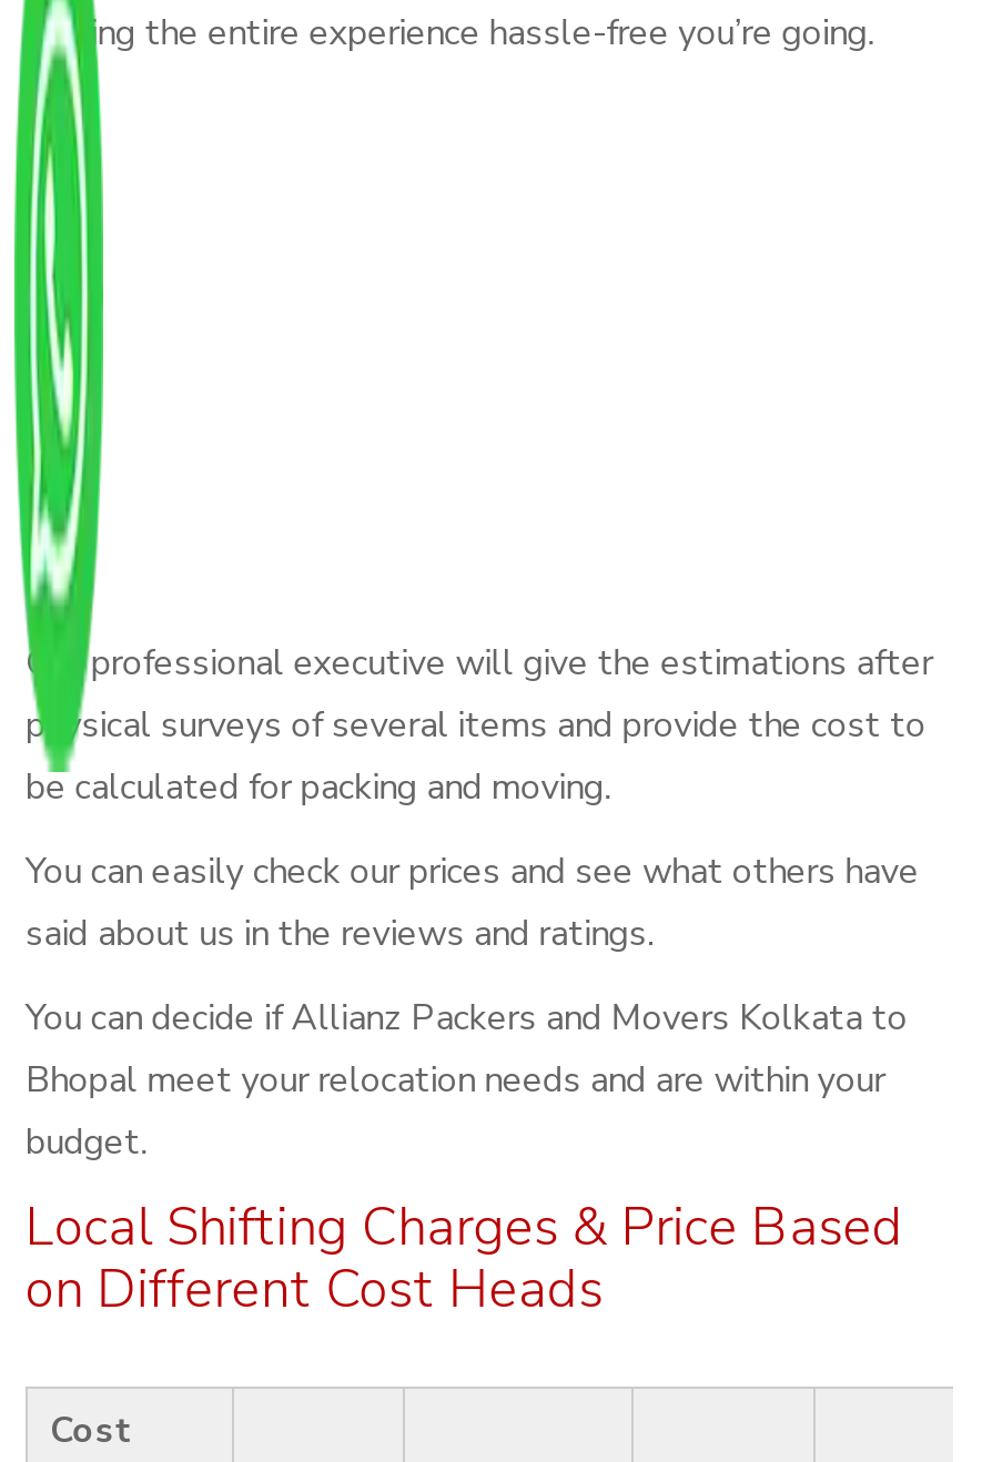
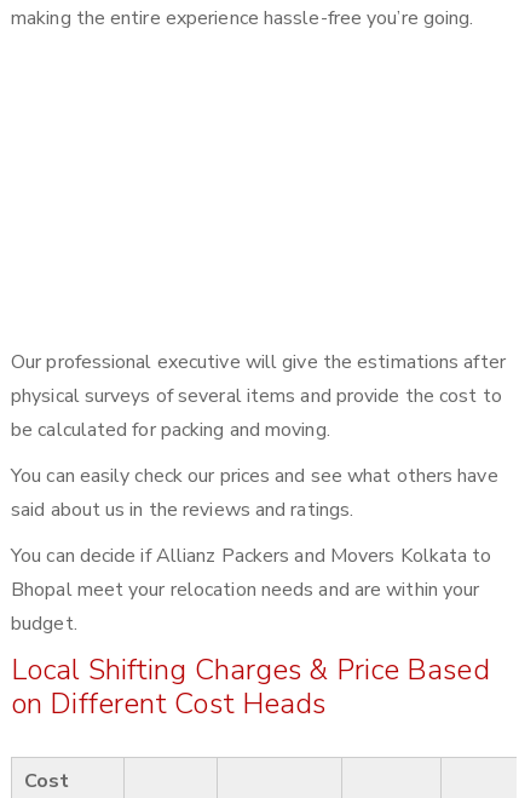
- [image]
